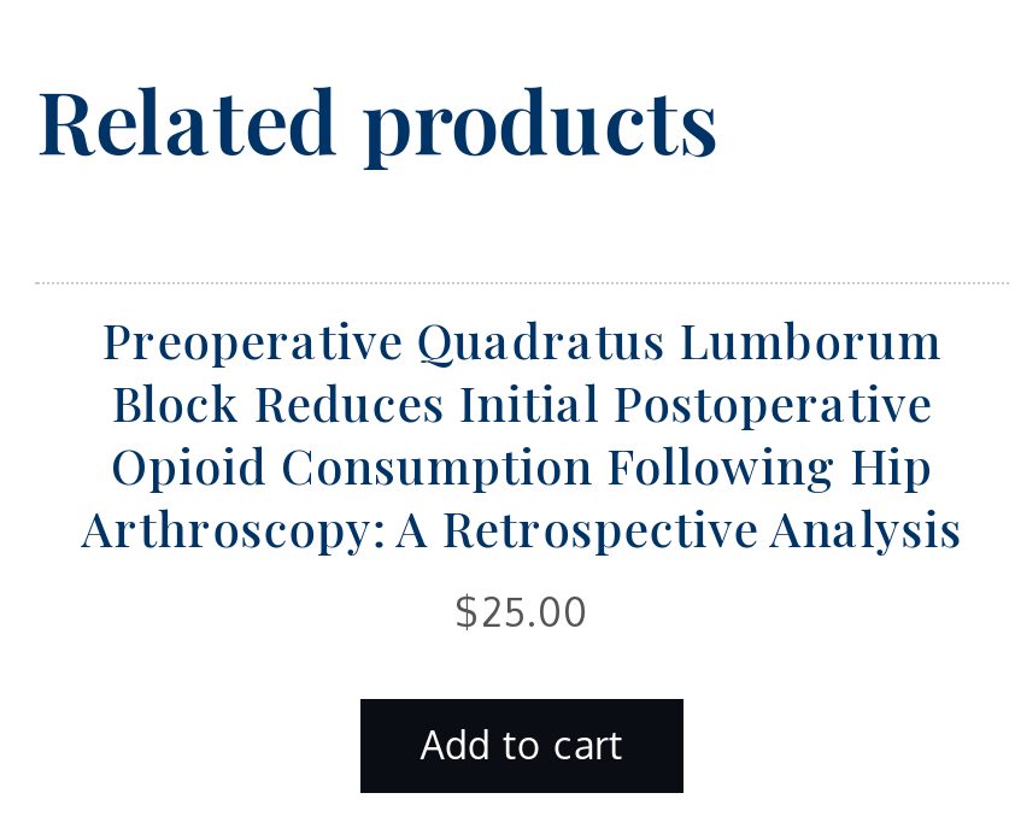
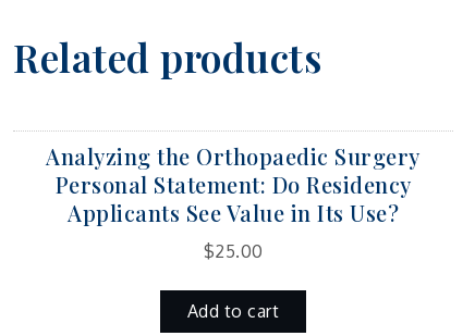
- Preoperative Quadratus Lumborum
- Block Reduces Initial Postoperative
- Opioid Consumption Following Hip
- Arthroscopy: A Retrospective Analysis
+ Analyzing the Orthopaedic Surgery
+ Personal Statement: Do Residency
+ Applicants See Value in Its Use?
